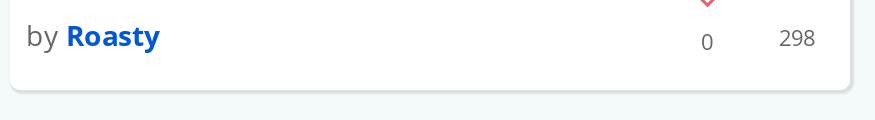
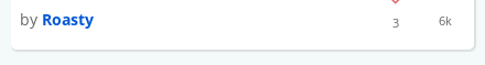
- 0
- 298
+ 3
+ 6k
